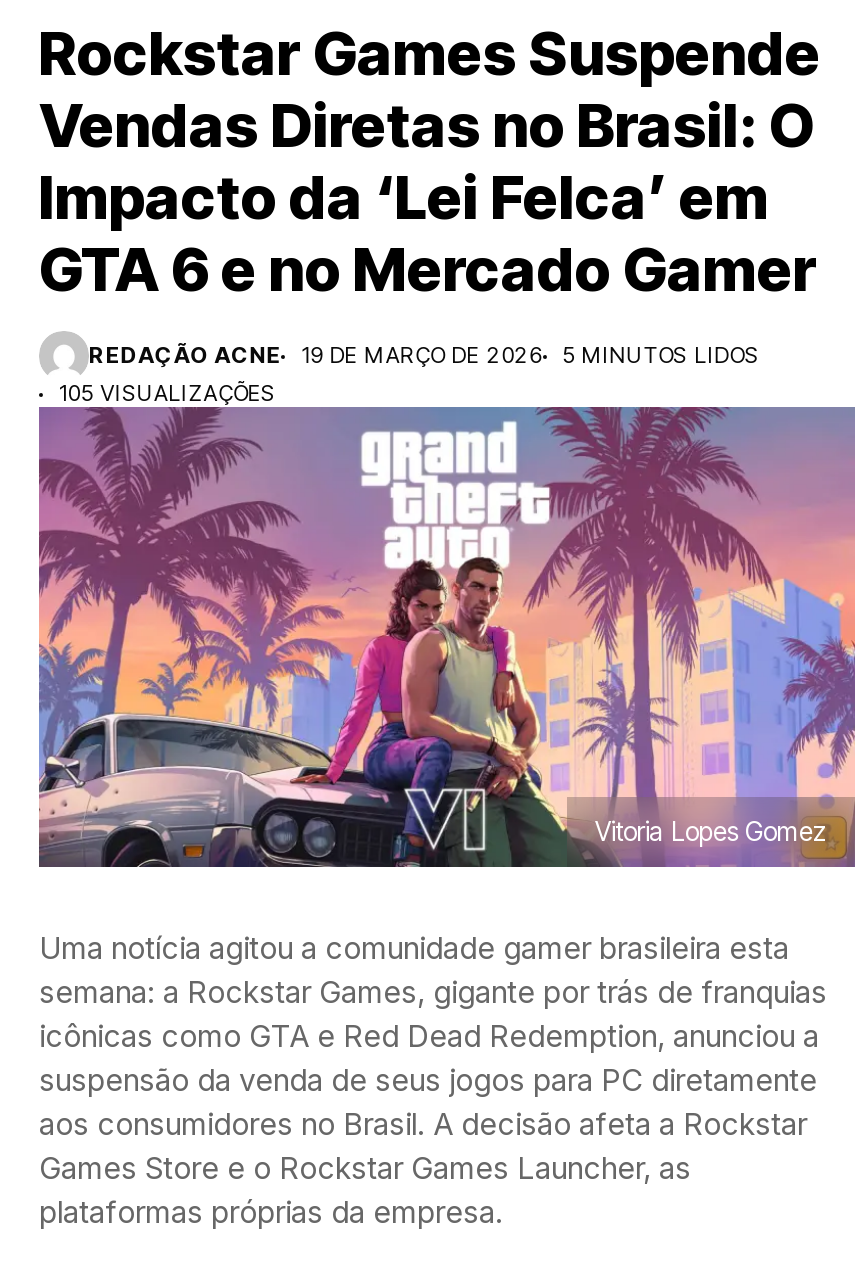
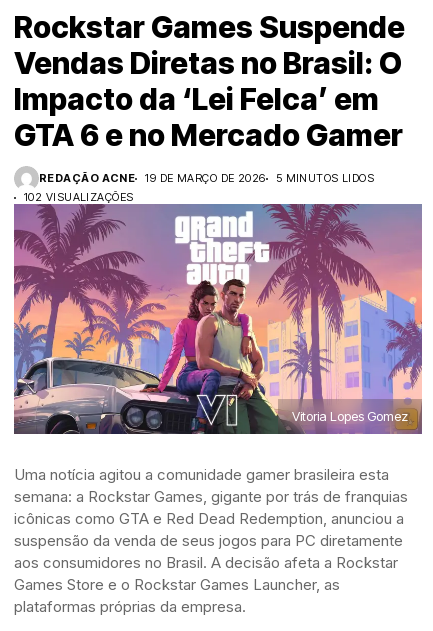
- 105 VISUALIZAÇÕES
+ 102 VISUALIZAÇÕES
